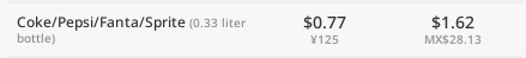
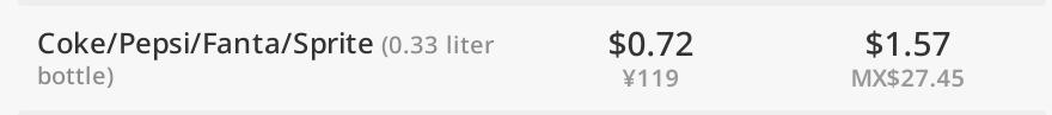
- $0.77
- ¥125
+ $0.72
+ ¥119

- $1.62
- MX$28.13
+ $1.57
+ MX$27.45
